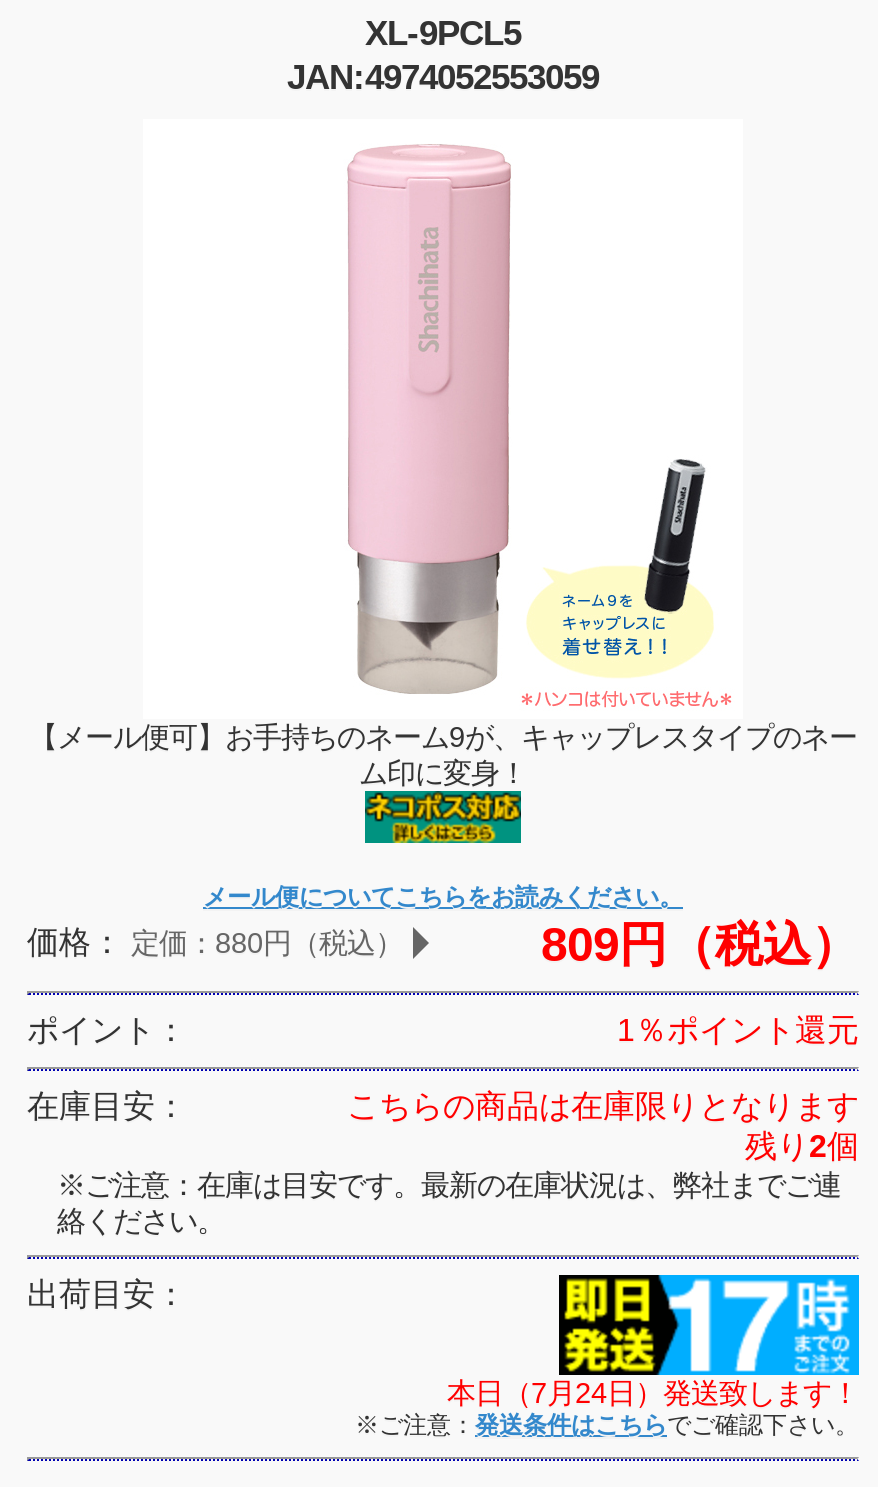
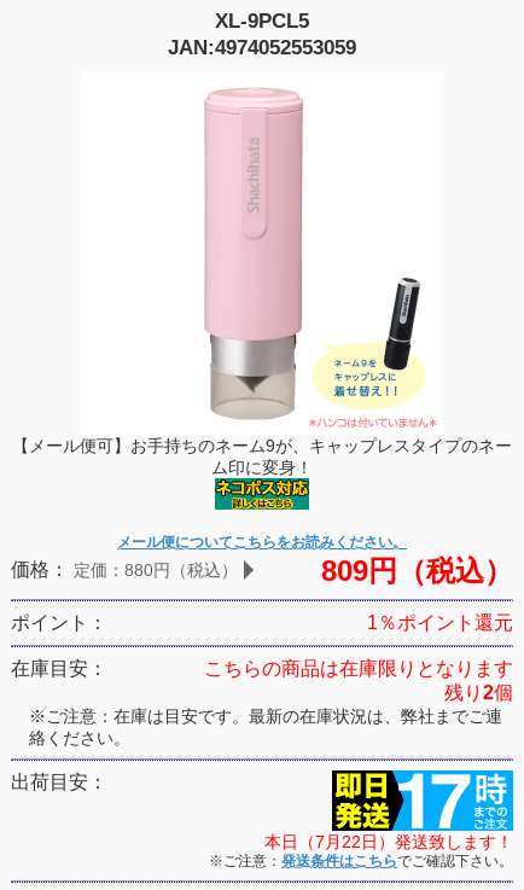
- 本日（7月24日）発送致します！
+ 本日（7月22日）発送致します！
